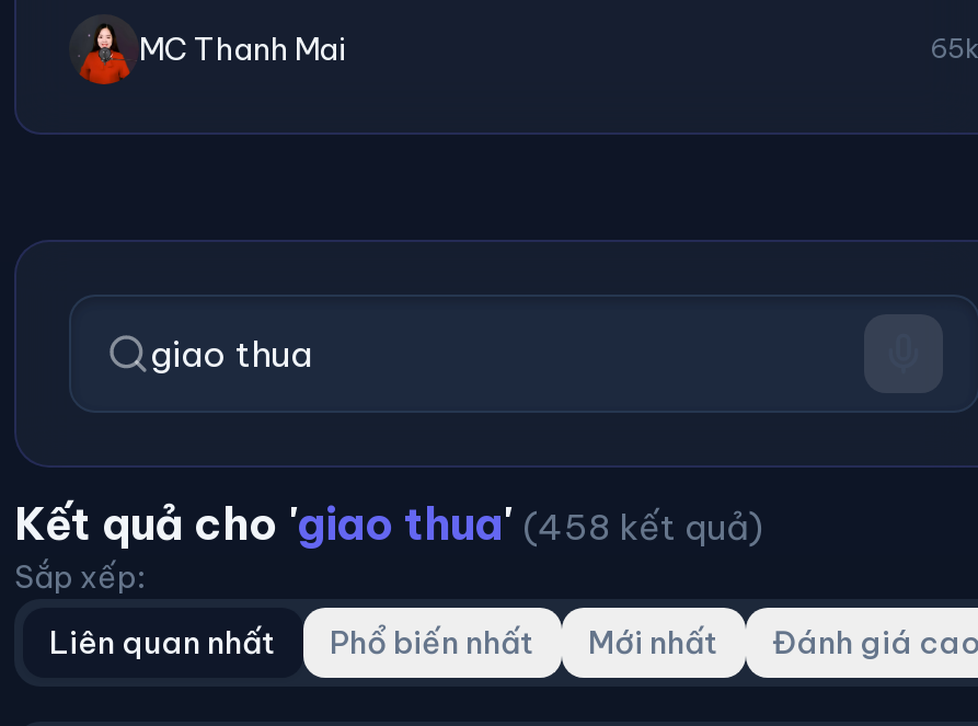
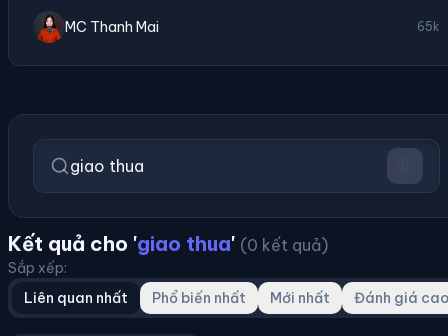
- Kết quả cho ' giao thua ' (458 kết quả)
+ Kết quả cho ' giao thua ' (0 kết quả)
